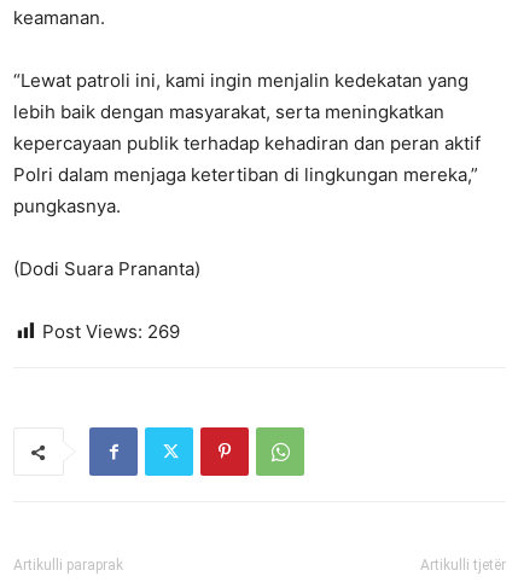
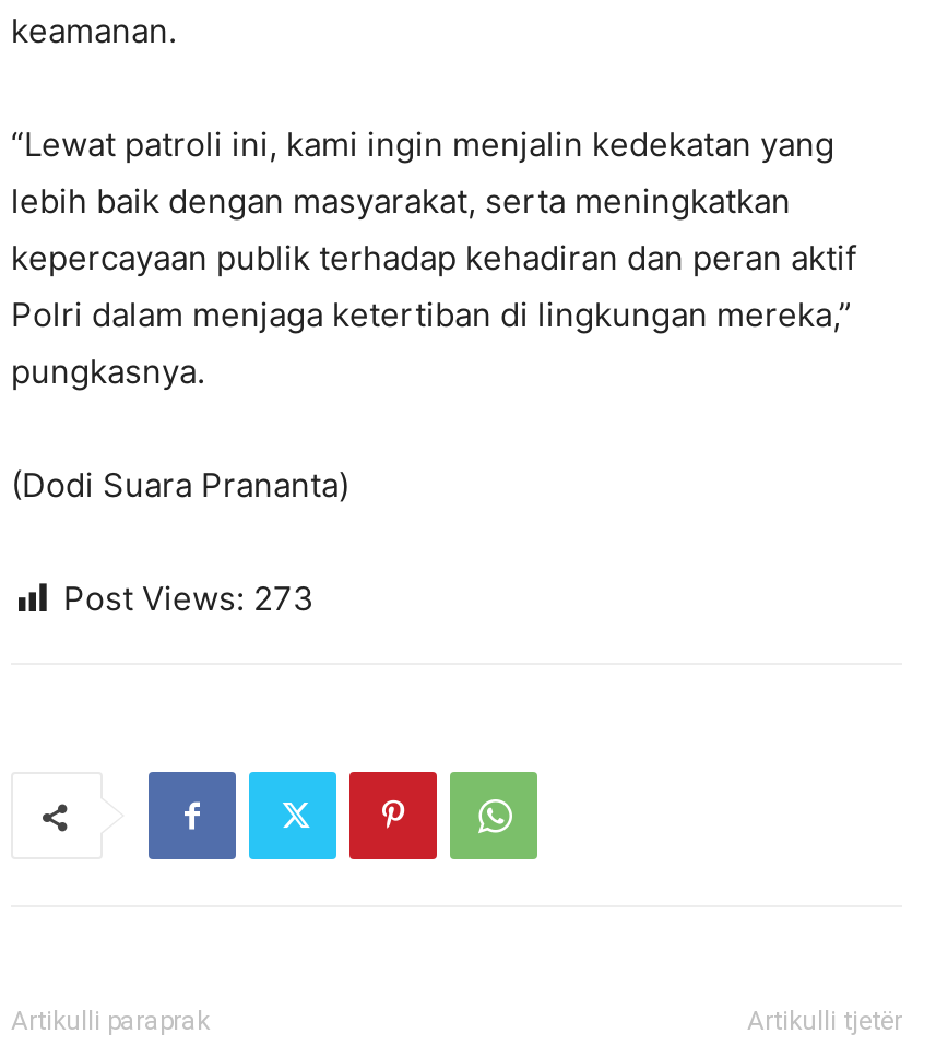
- Post Views: 269
+ Post Views: 273
